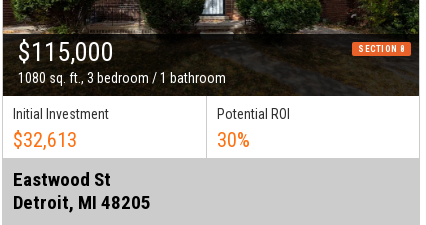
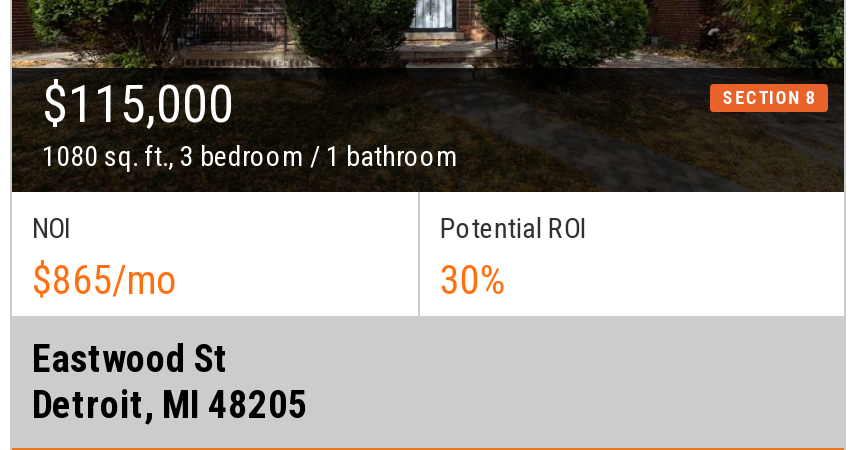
- Initial Investment
- $32,613
+ NOI
+ $865/mo
